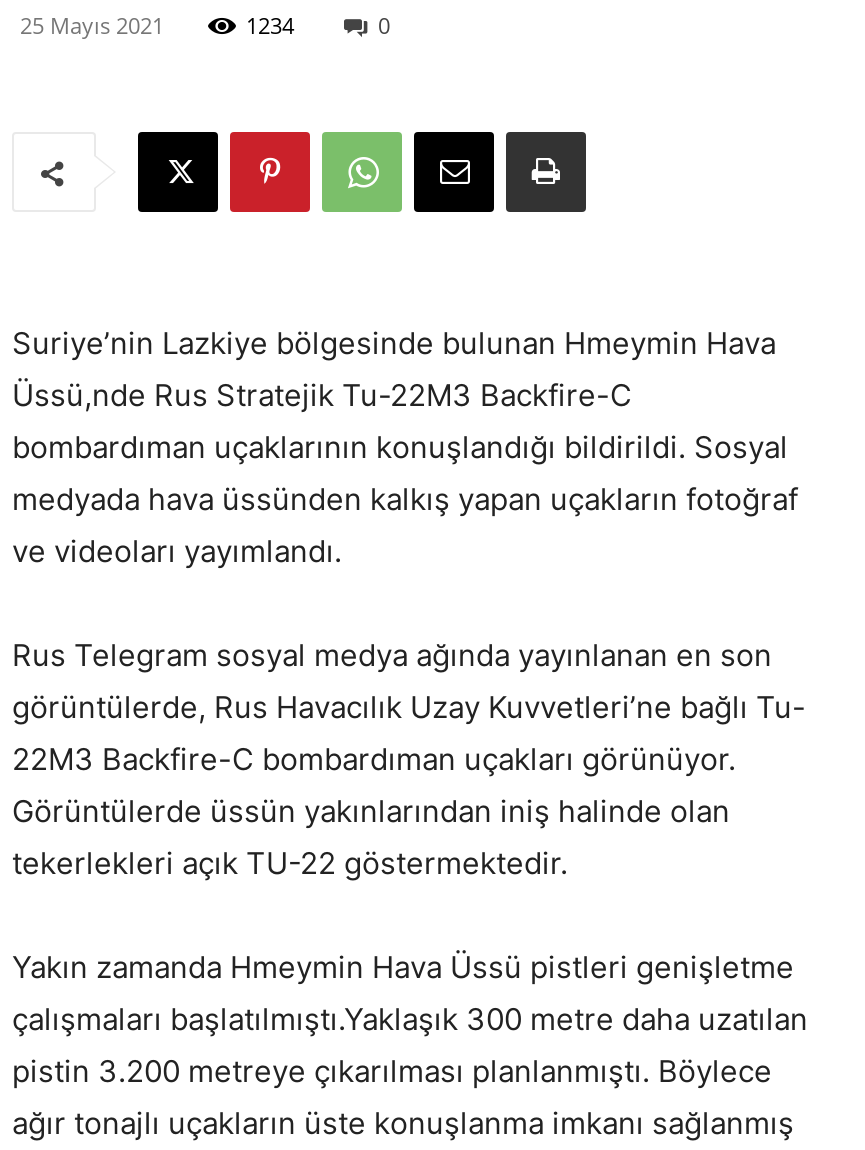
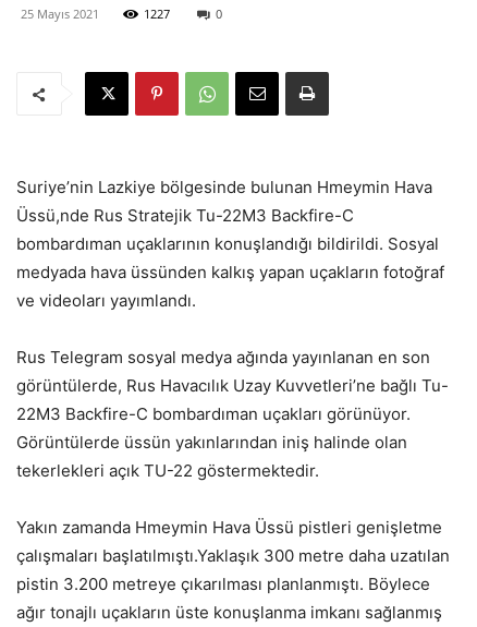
- 1234
+ 1227
